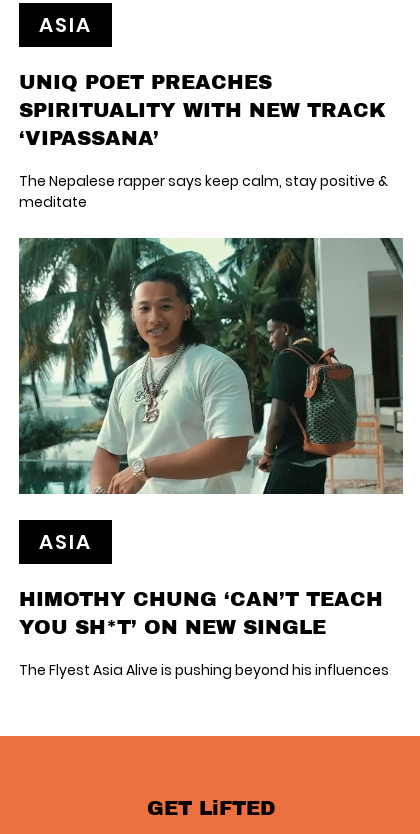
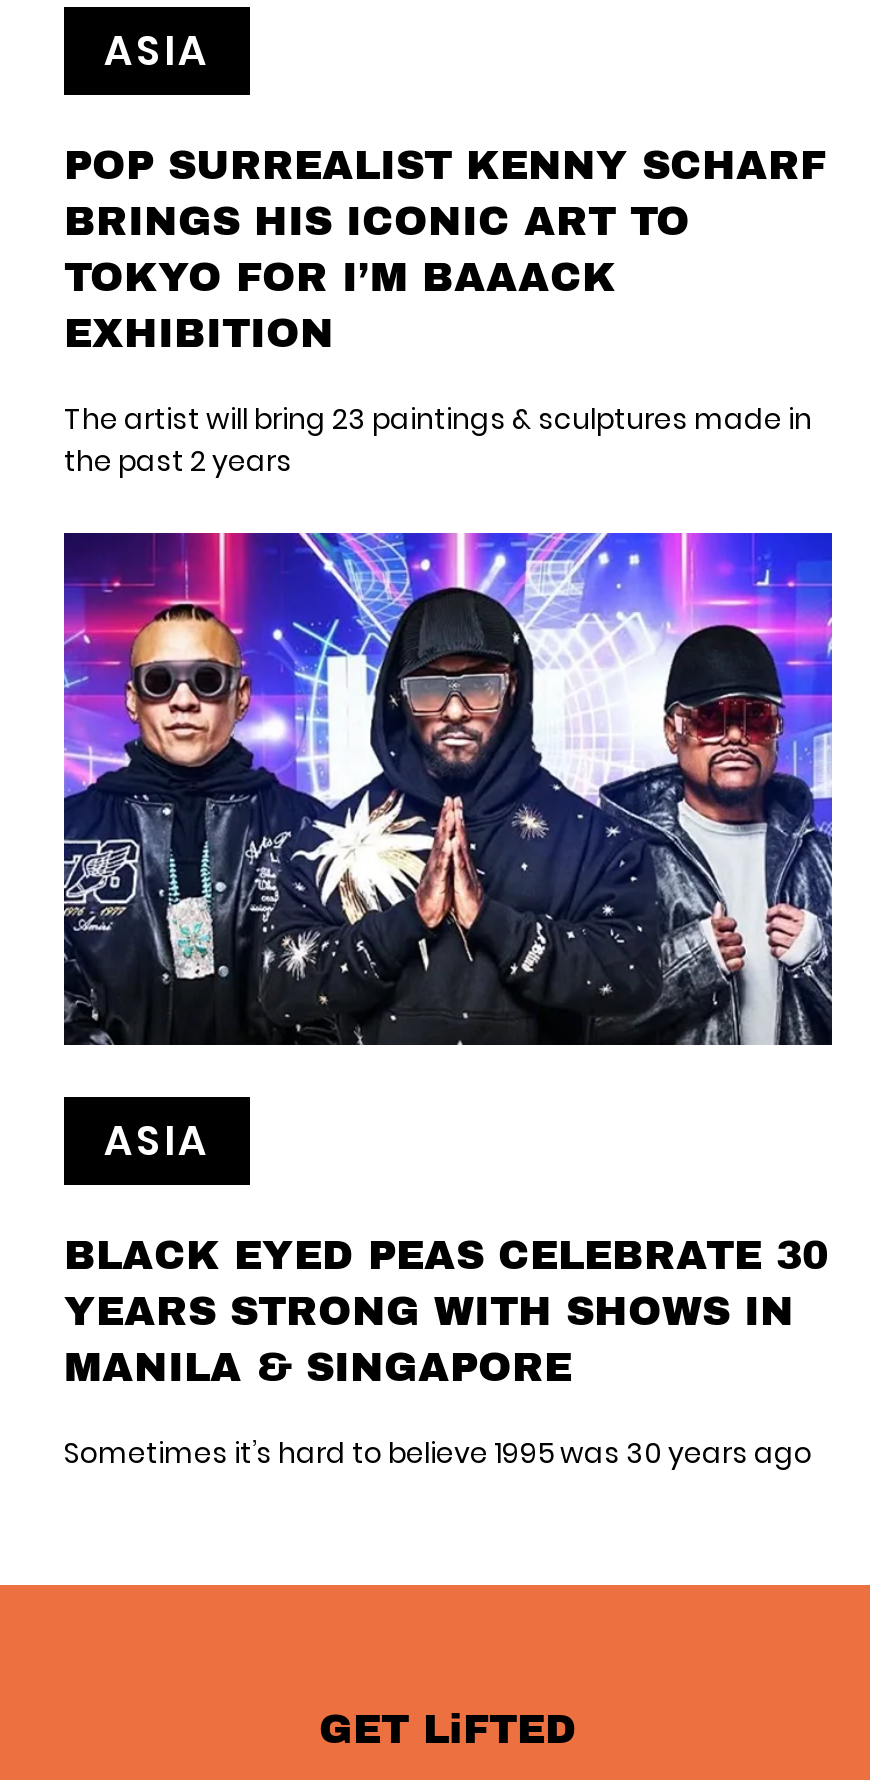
- UNIQ POET PREACHES
- SPIRITUALITY WITH NEW TRACK
- ‘VIPASSANA’
+ POP SURREALIST KENNY SCHARF
+ BRINGS HIS ICONIC ART TO
+ TOKYO FOR I’M BAAACK
+ EXHIBITION

- The Nepalese rapper says keep calm, stay positive &
- meditate
+ The artist will bring 23 paintings & sculptures made in
+ the past 2 years

- [image]
+ [image]

- HIMOTHY CHUNG ‘CAN’T TEACH
- YOU SH*T’ ON NEW SINGLE
+ BLACK EYED PEAS CELEBRATE 30
+ YEARS STRONG WITH SHOWS IN
+ MANILA & SINGAPORE

- The Flyest Asia Alive is pushing beyond his influences
+ Sometimes it’s hard to believe 1995 was 30 years ago
